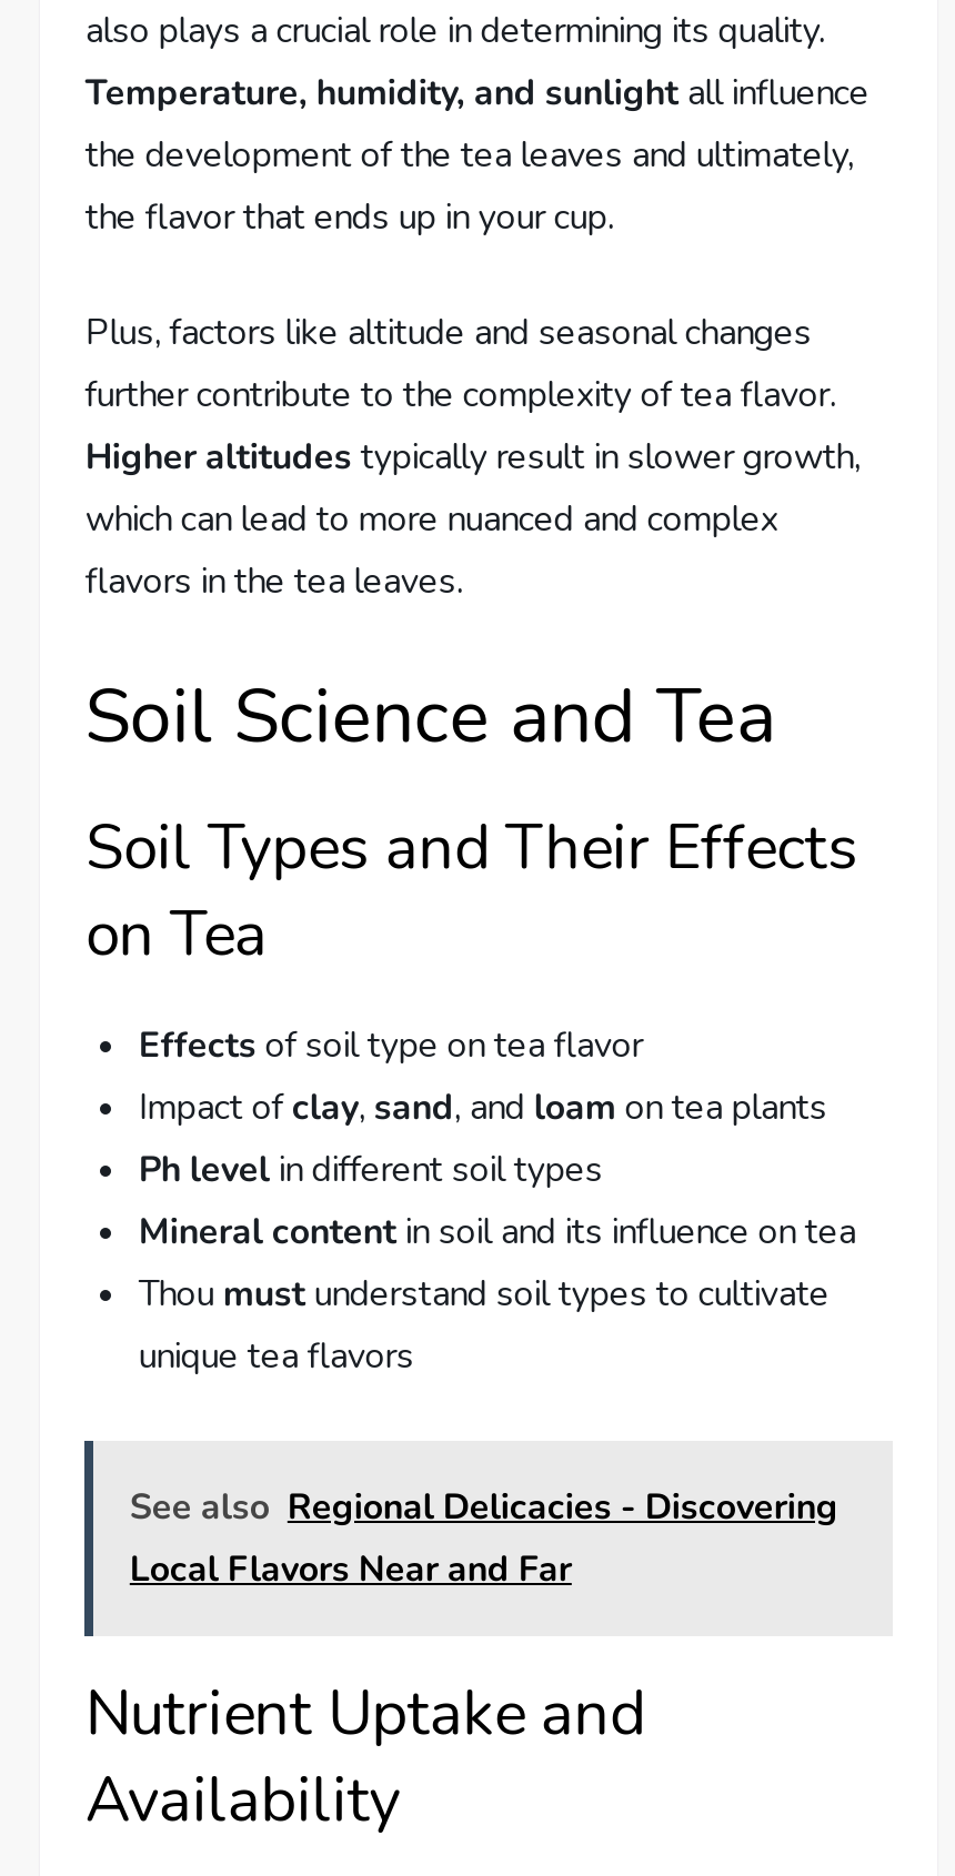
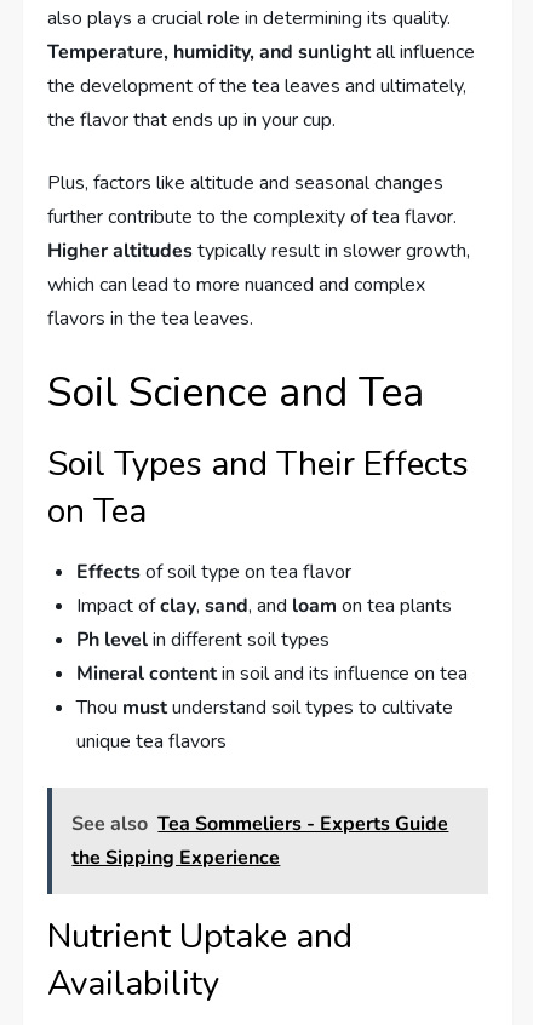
- See also Regional Delicacies - Discovering
- Local Flavors Near and Far
+ See also Tea Sommeliers - Experts Guide
+ the Sipping Experience
